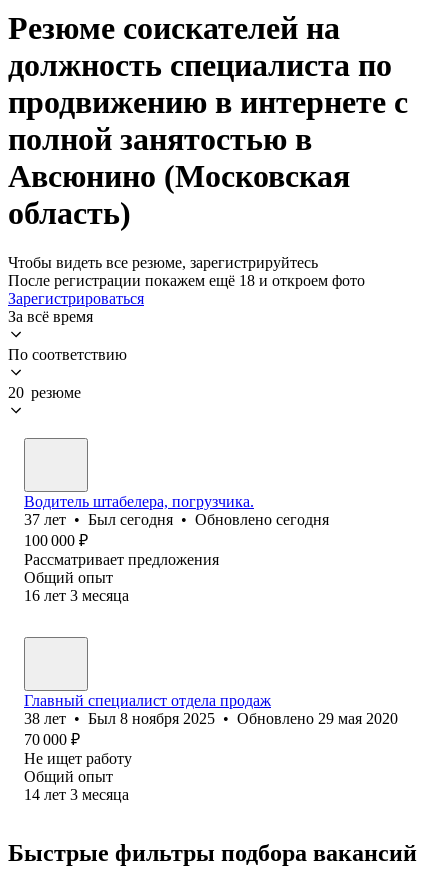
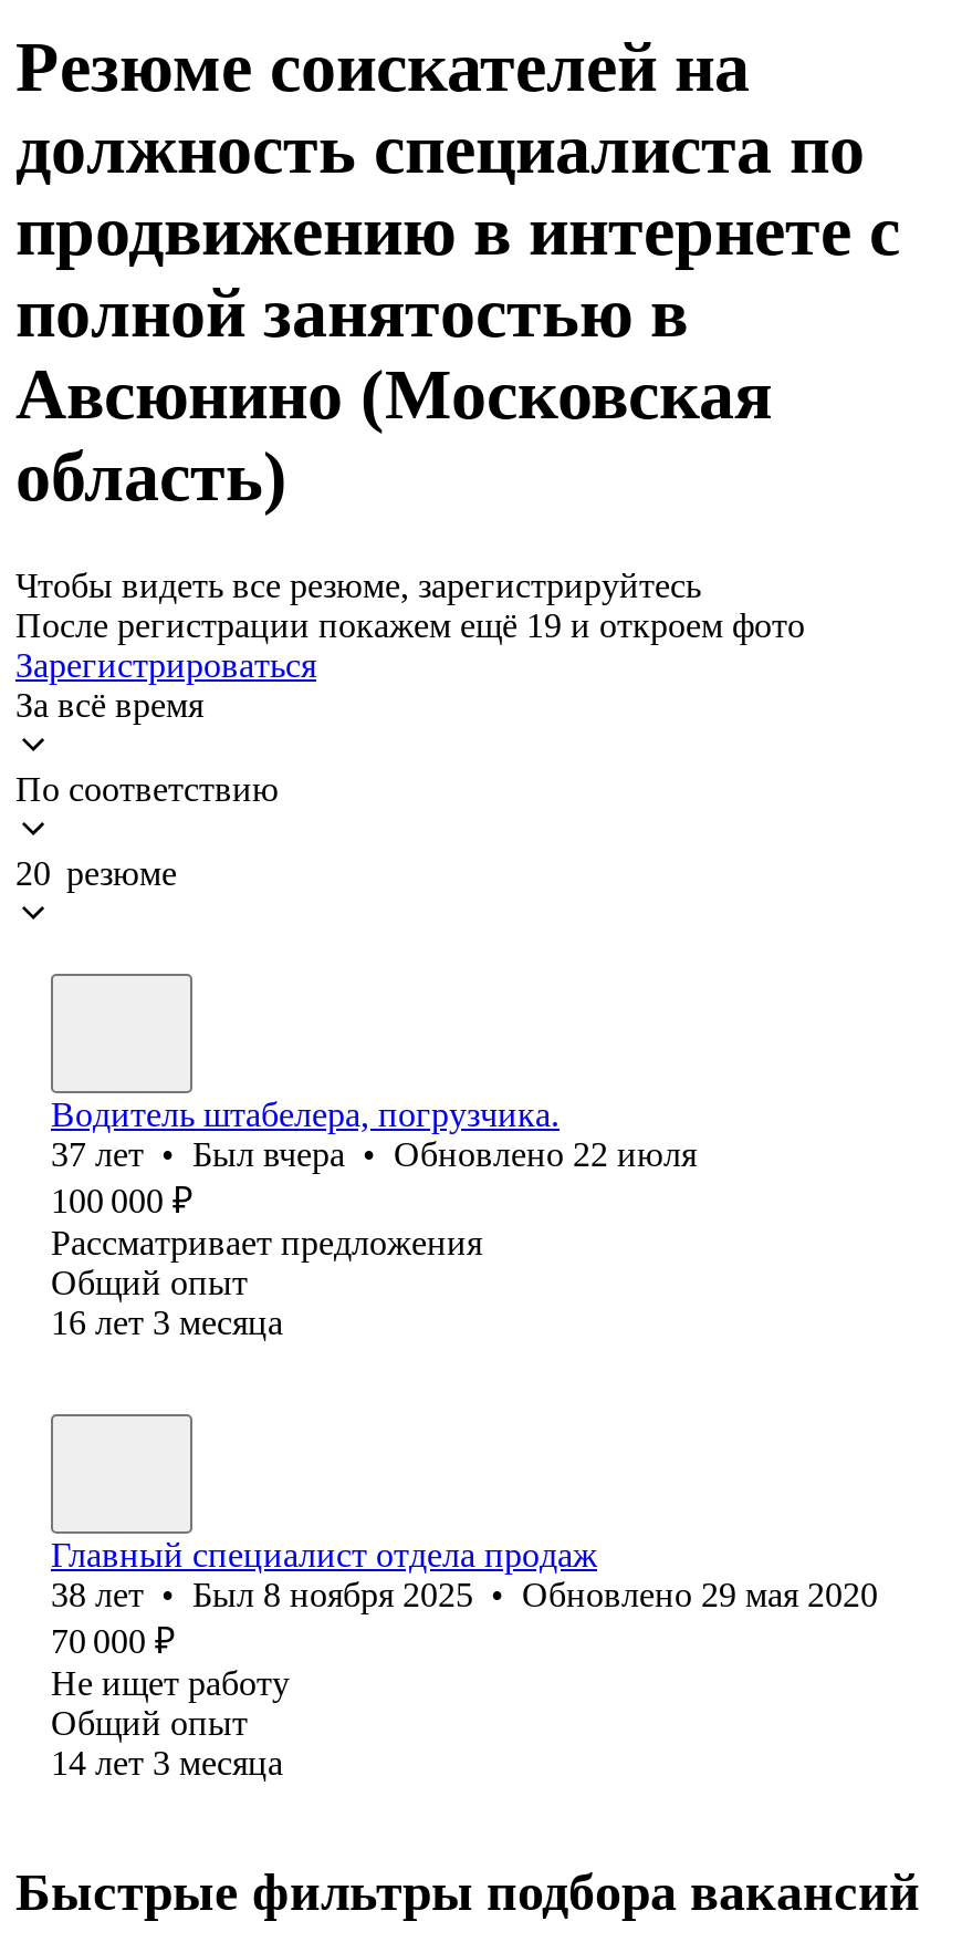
- После регистрации покажем ещё 18 и откроем фото
+ После регистрации покажем ещё 19 и откроем фото

- 37 лет • Был сегодня • Обновлено сегодня
+ 37 лет • Был вчера • Обновлено 22 июля
